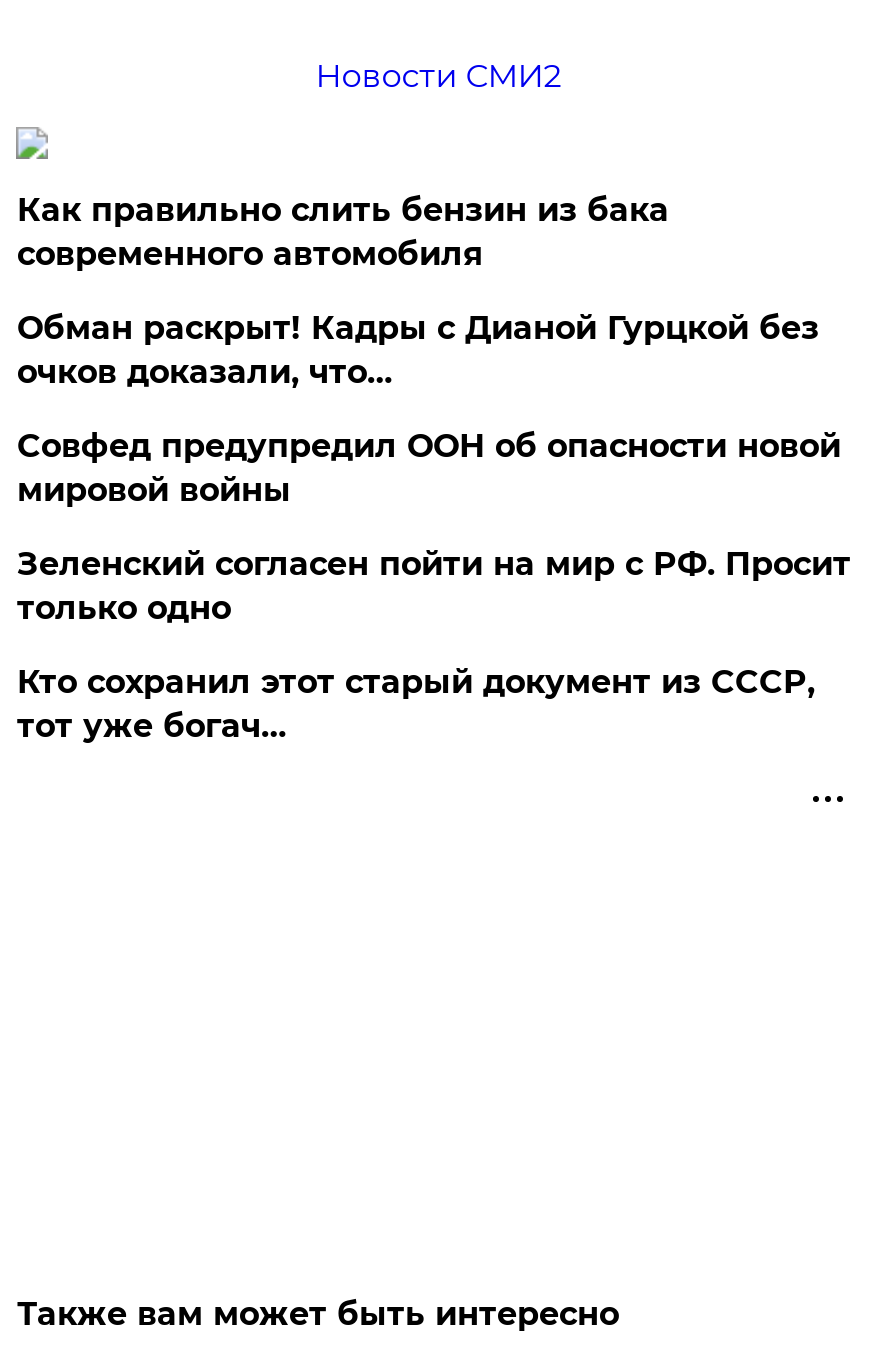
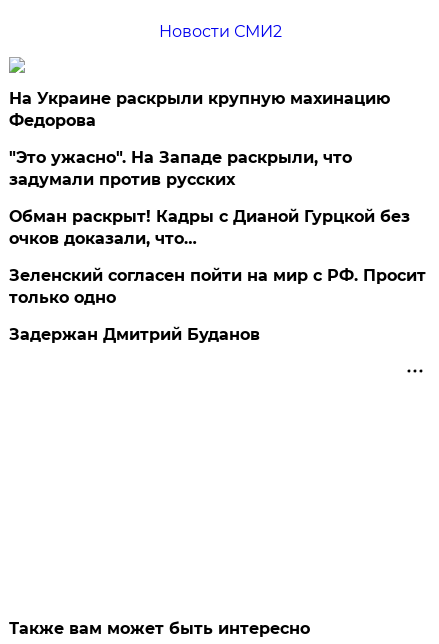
- Как правильно слить бензин из бака
- современного автомобиля
+ На Украине раскрыли крупную махинацию
+ Федорова
+ "Это ужасно". На Западе раскрыли, что
+ задумали против русских

moved down: Обман раскрыт! Кадры с Дианой Гурцкой без | очков доказали, что…

- Совфед предупредил ООН об опасности новой
- мировой войны

- Кто сохранил этот старый документ из СССР,
- тот уже богач…
+ Задержан Дмитрий Буданов
